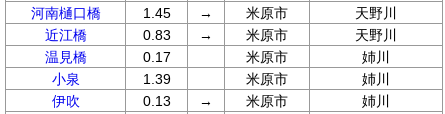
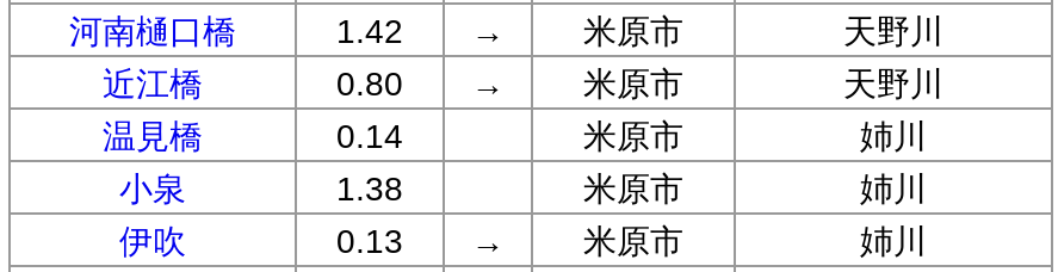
- 1.45
+ 1.42

- 0.83
+ 0.80

- 0.17
+ 0.14

- 1.39
+ 1.38
